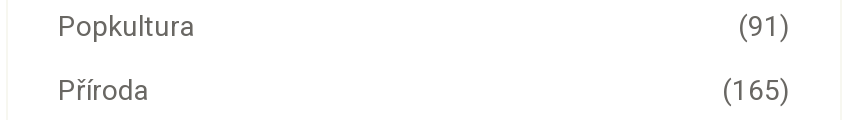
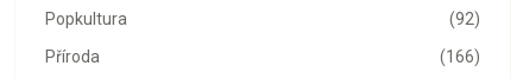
- (91)
+ (92)

- (165)
+ (166)
